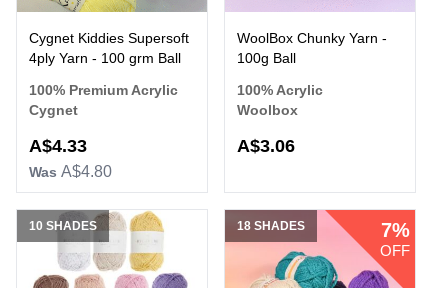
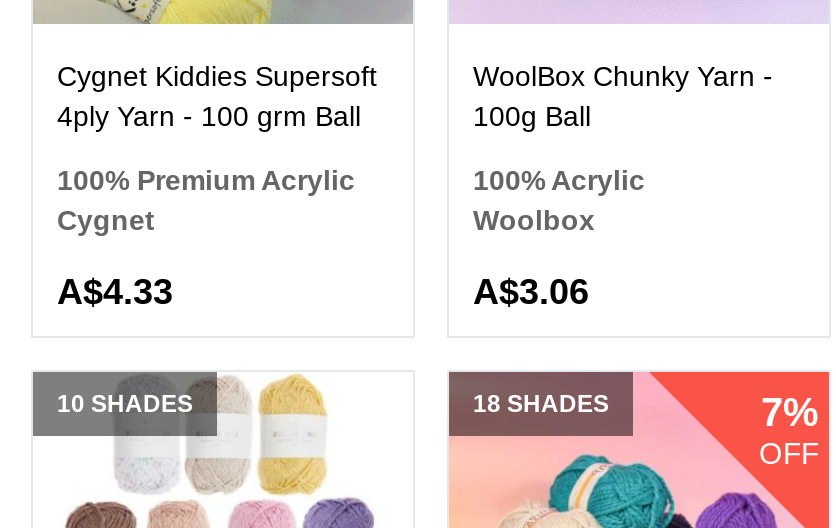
- Was A$4.80
